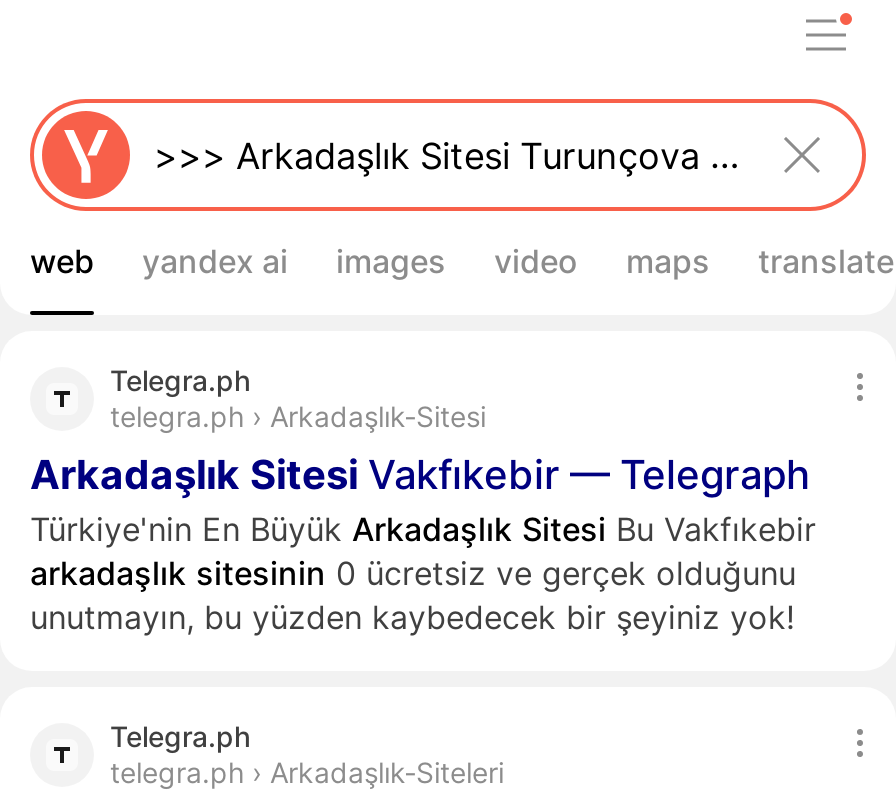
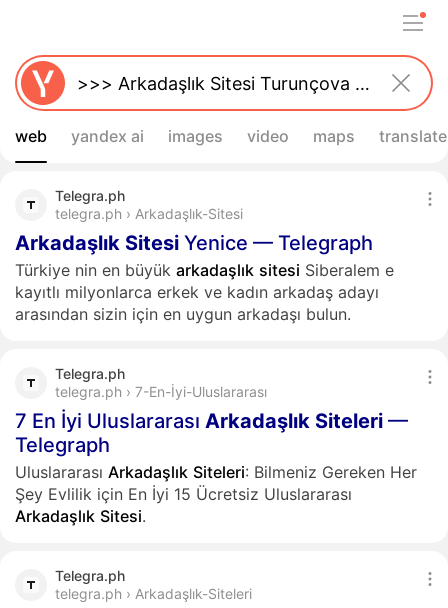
- Arkadaşlık Sitesi Vakfıkebir — Telegraph
- Türkiye'nin En Büyük Arkadaşlık Sitesi Bu Vakfıkebir
- arkadaşlık sitesinin 0 ücretsiz ve gerçek olduğunu
- unutmayın, bu yüzden kaybedecek bir şeyiniz yok!
+ Arkadaşlık Sitesi Yenice — Telegraph
+ Türkiye nin en büyük arkadaşlık sitesi Siberalem e
+ kayıtlı milyonlarca erkek ve kadın arkadaş adayı
+ arasından sizin için en uygun arkadaşı bulun.
+ Telegra.ph
+ telegra.ph › 7-En-İyi-Uluslararası
+ 7 En İyi Uluslararası Arkadaşlık Siteleri —
+ Telegraph
+ Uluslararası Arkadaşlık Siteleri: Bilmeniz Gereken Her
+ Şey Evlilik için En İyi 15 Ücretsiz Uluslararası
+ Arkadaşlık Sitesi.
